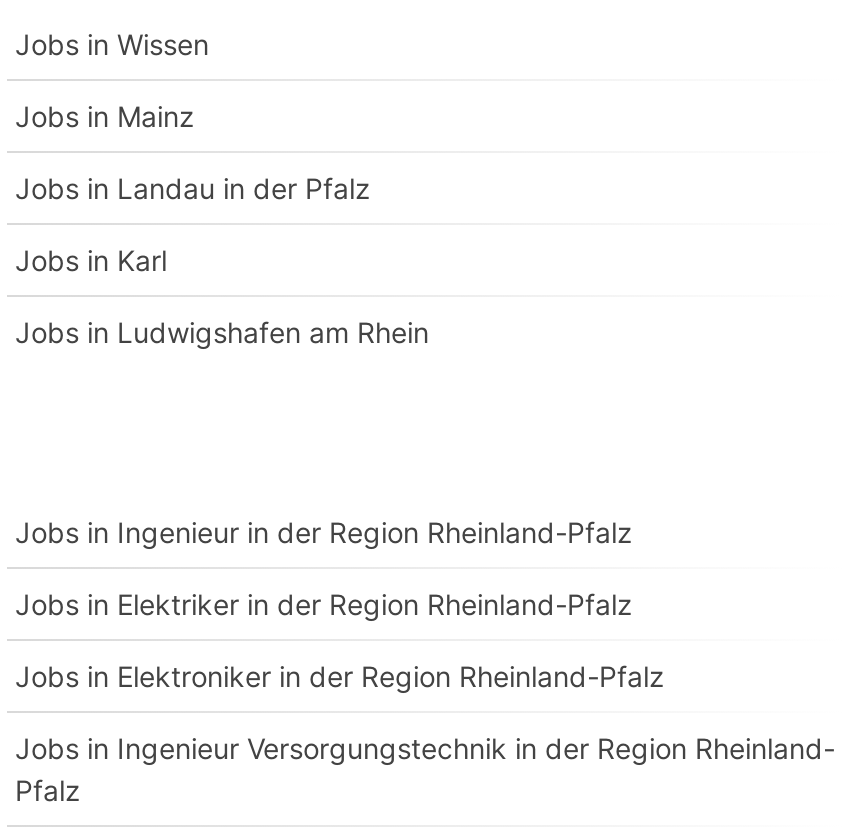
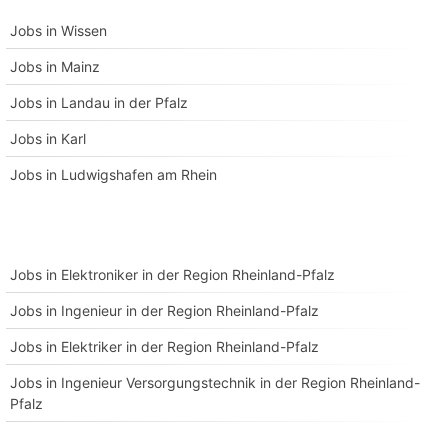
moved down: Jobs in Ingenieur in der Region Rheinland-Pfalz | Jobs in Elektriker in der Region Rheinland-Pfalz

moved up: Jobs in Elektroniker in der Region Rheinland-Pfalz
